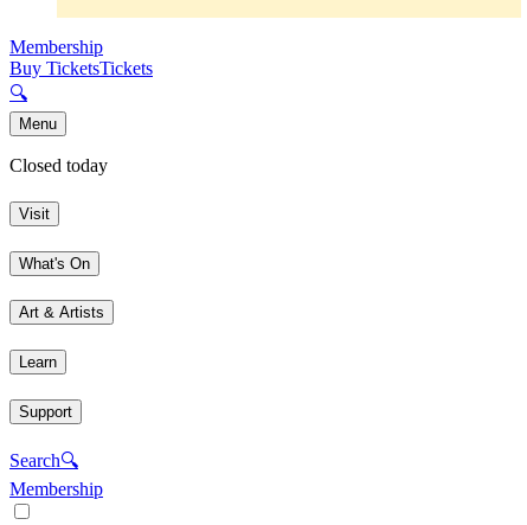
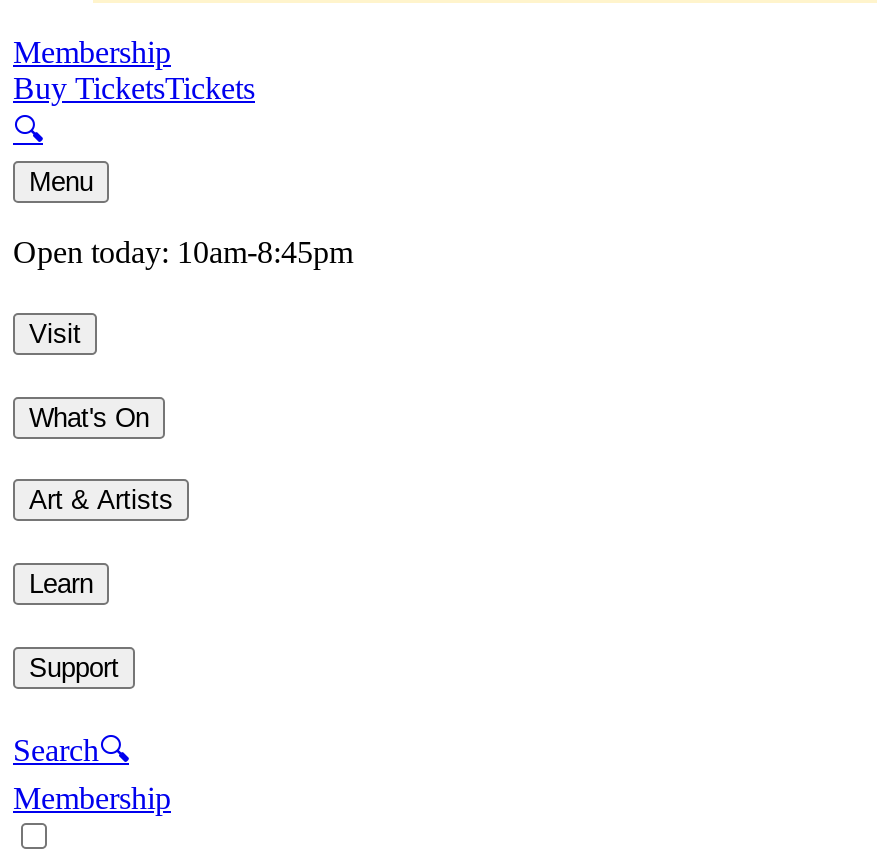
- Closed today
+ Open today: 10am-8:45pm
